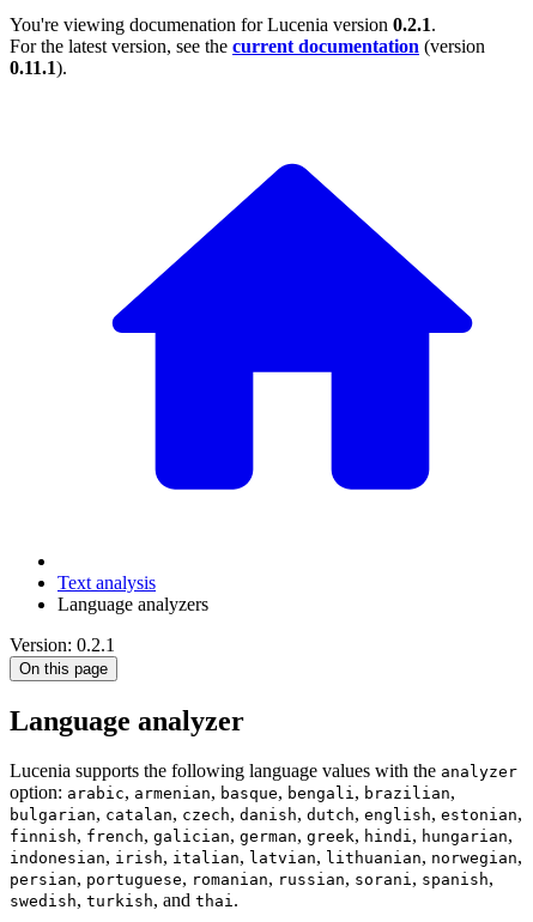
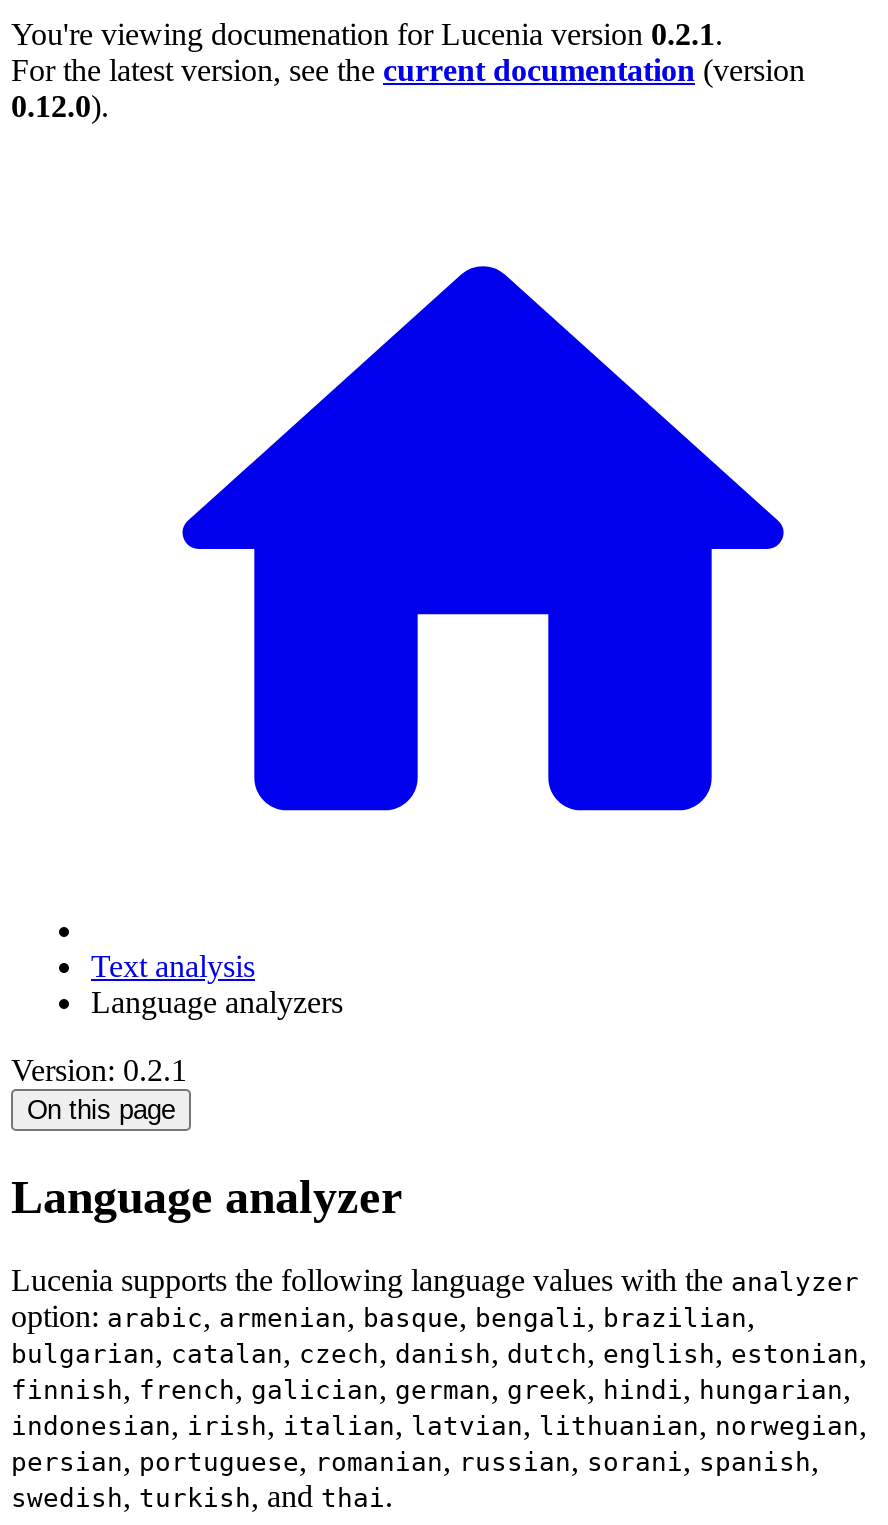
- 0.11.1).
+ 0.12.0).
